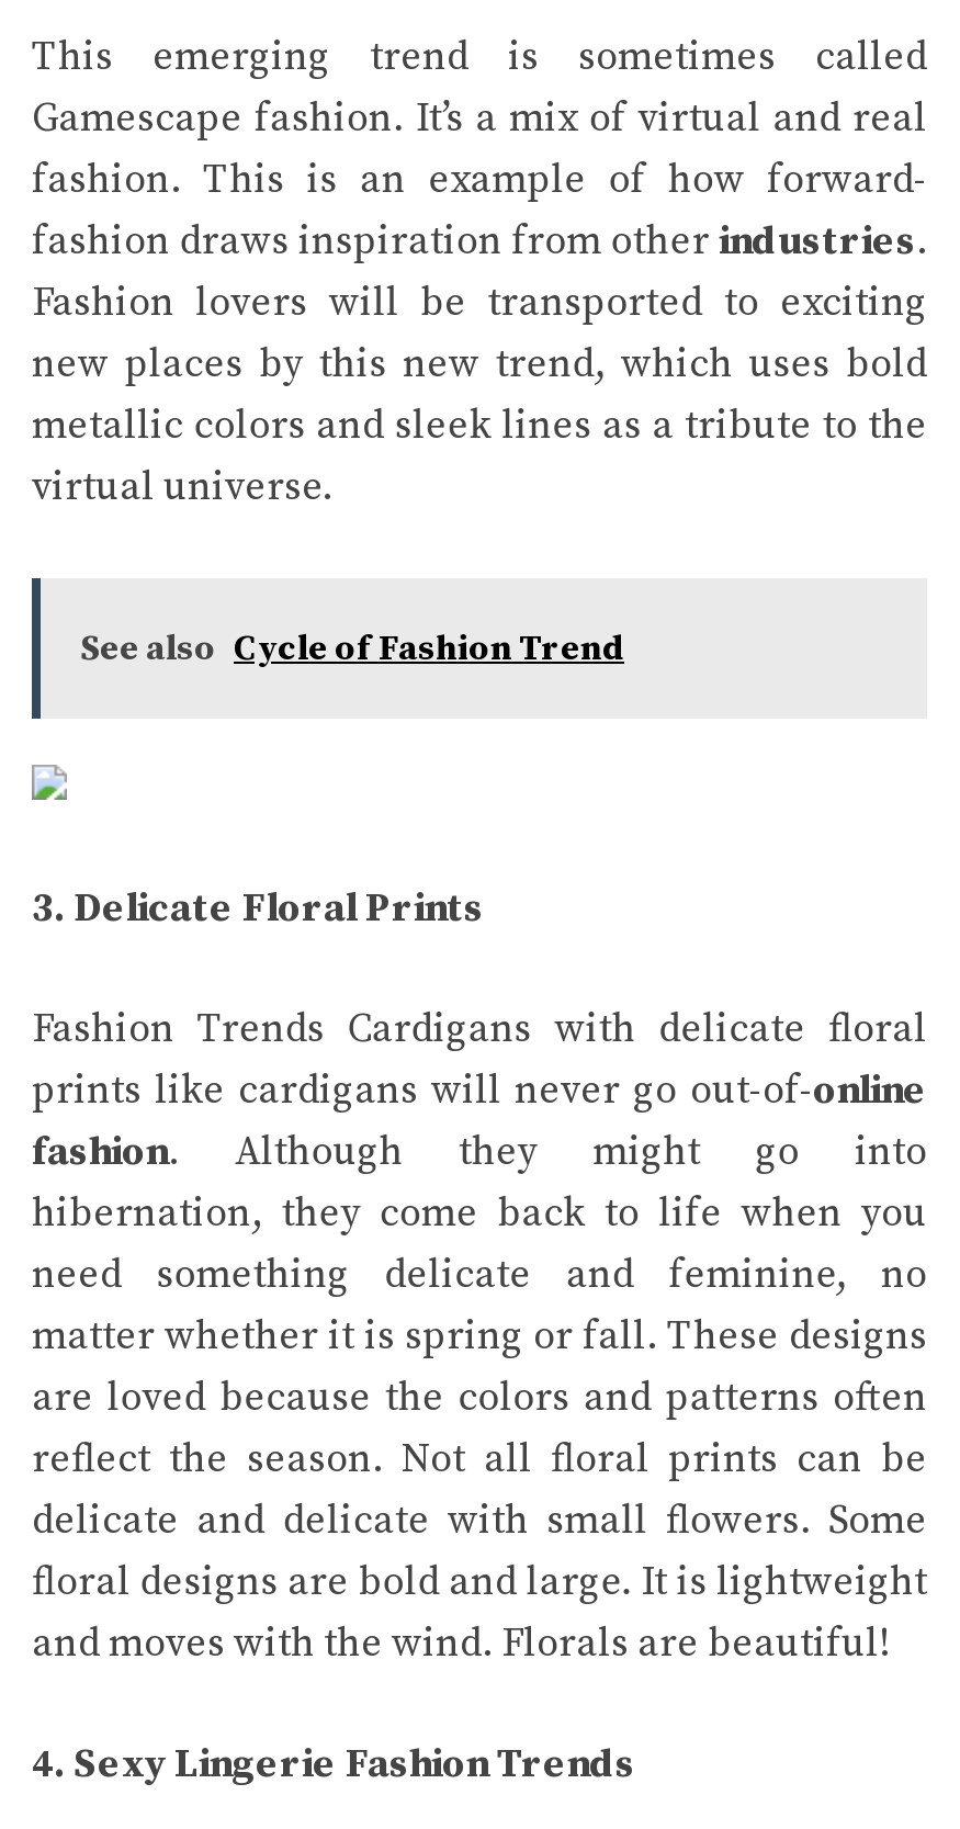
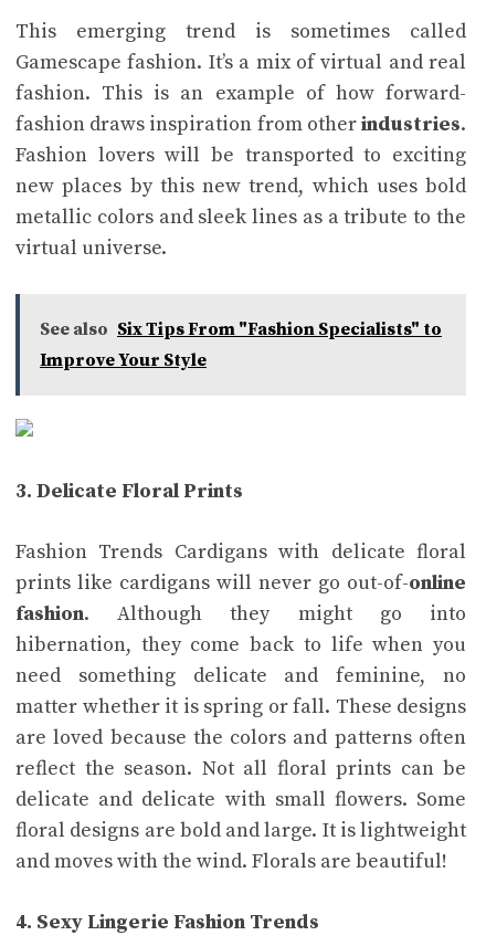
- See also Cycle of Fashion Trend
+ See also Six Tips From "Fashion Specialists" to
+ Improve Your Style
